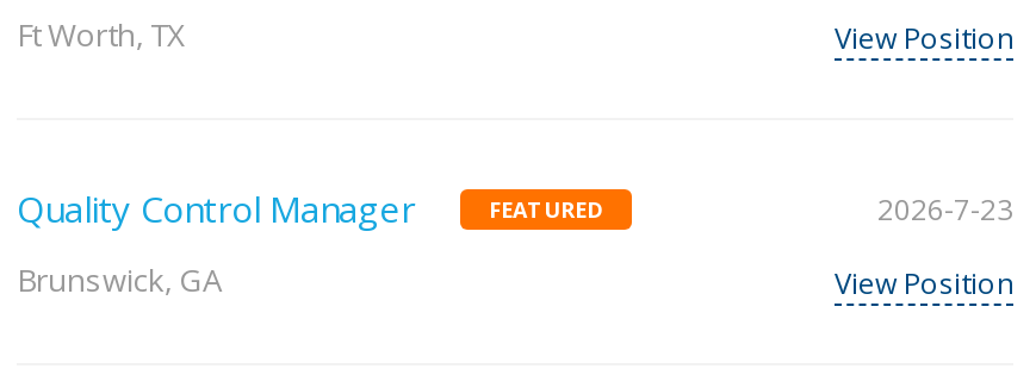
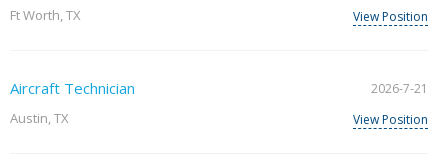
- Quality Control Manager
- FEATURED
+ Aircraft Technician

- 2026-7-23
+ 2026-7-21

- Brunswick, GA
+ Austin, TX
